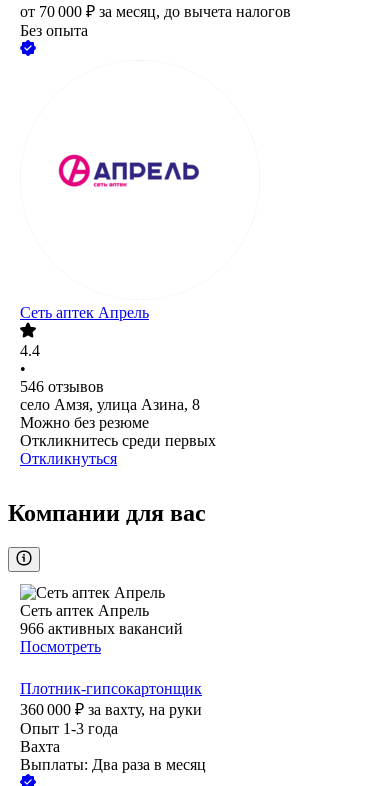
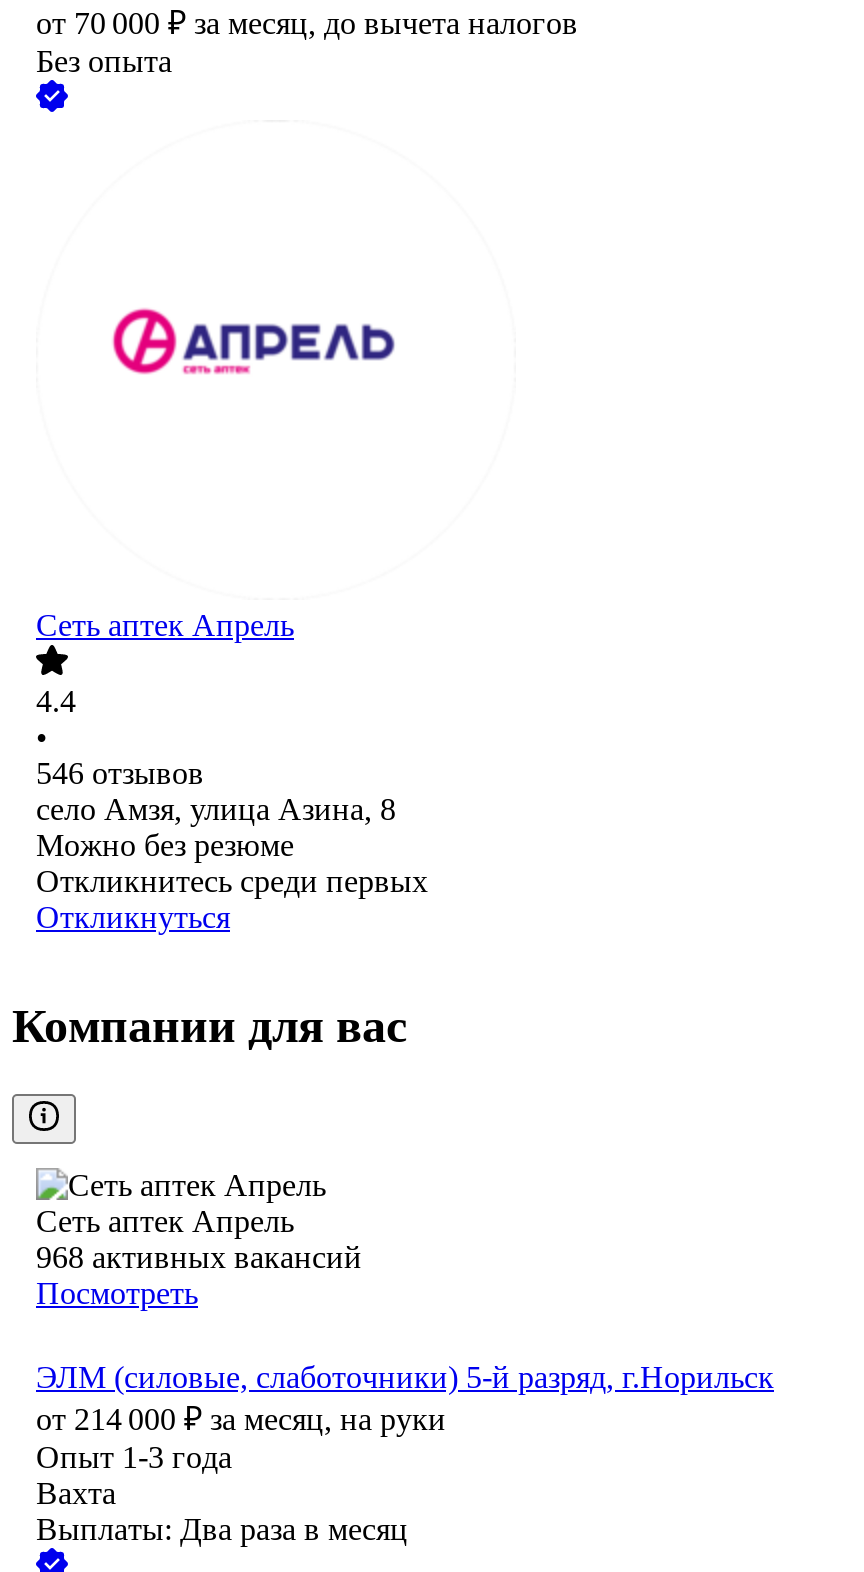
- 966 активных вакансий
+ 968 активных вакансий

- Плотник-гипсокартонщик
- 360 000 ₽ за вахту, на руки
+ ЭЛМ (силовые, слаботочники) 5-й разряд, г.Норильск
+ от 214 000 ₽ за месяц, на руки
